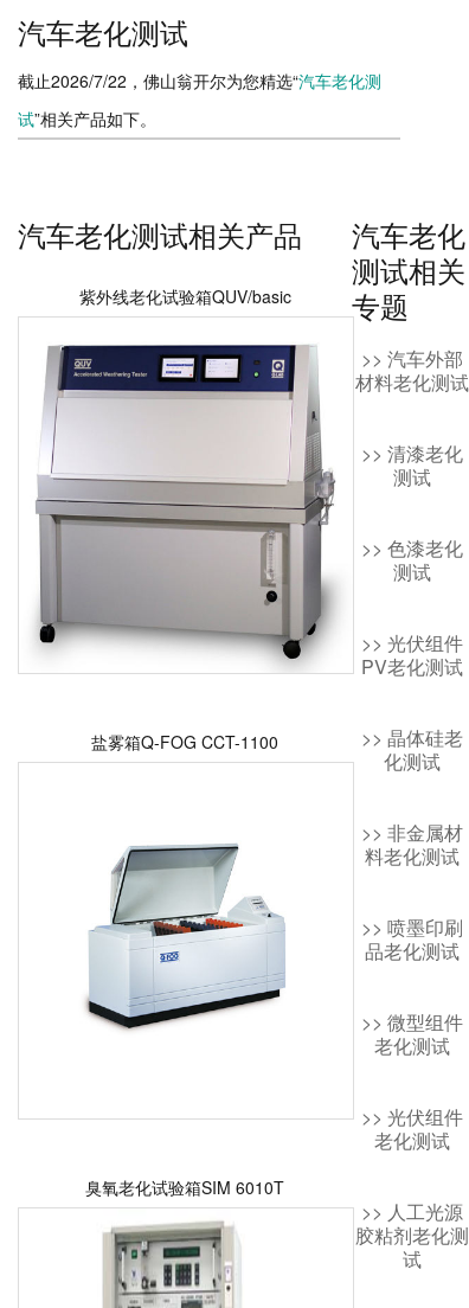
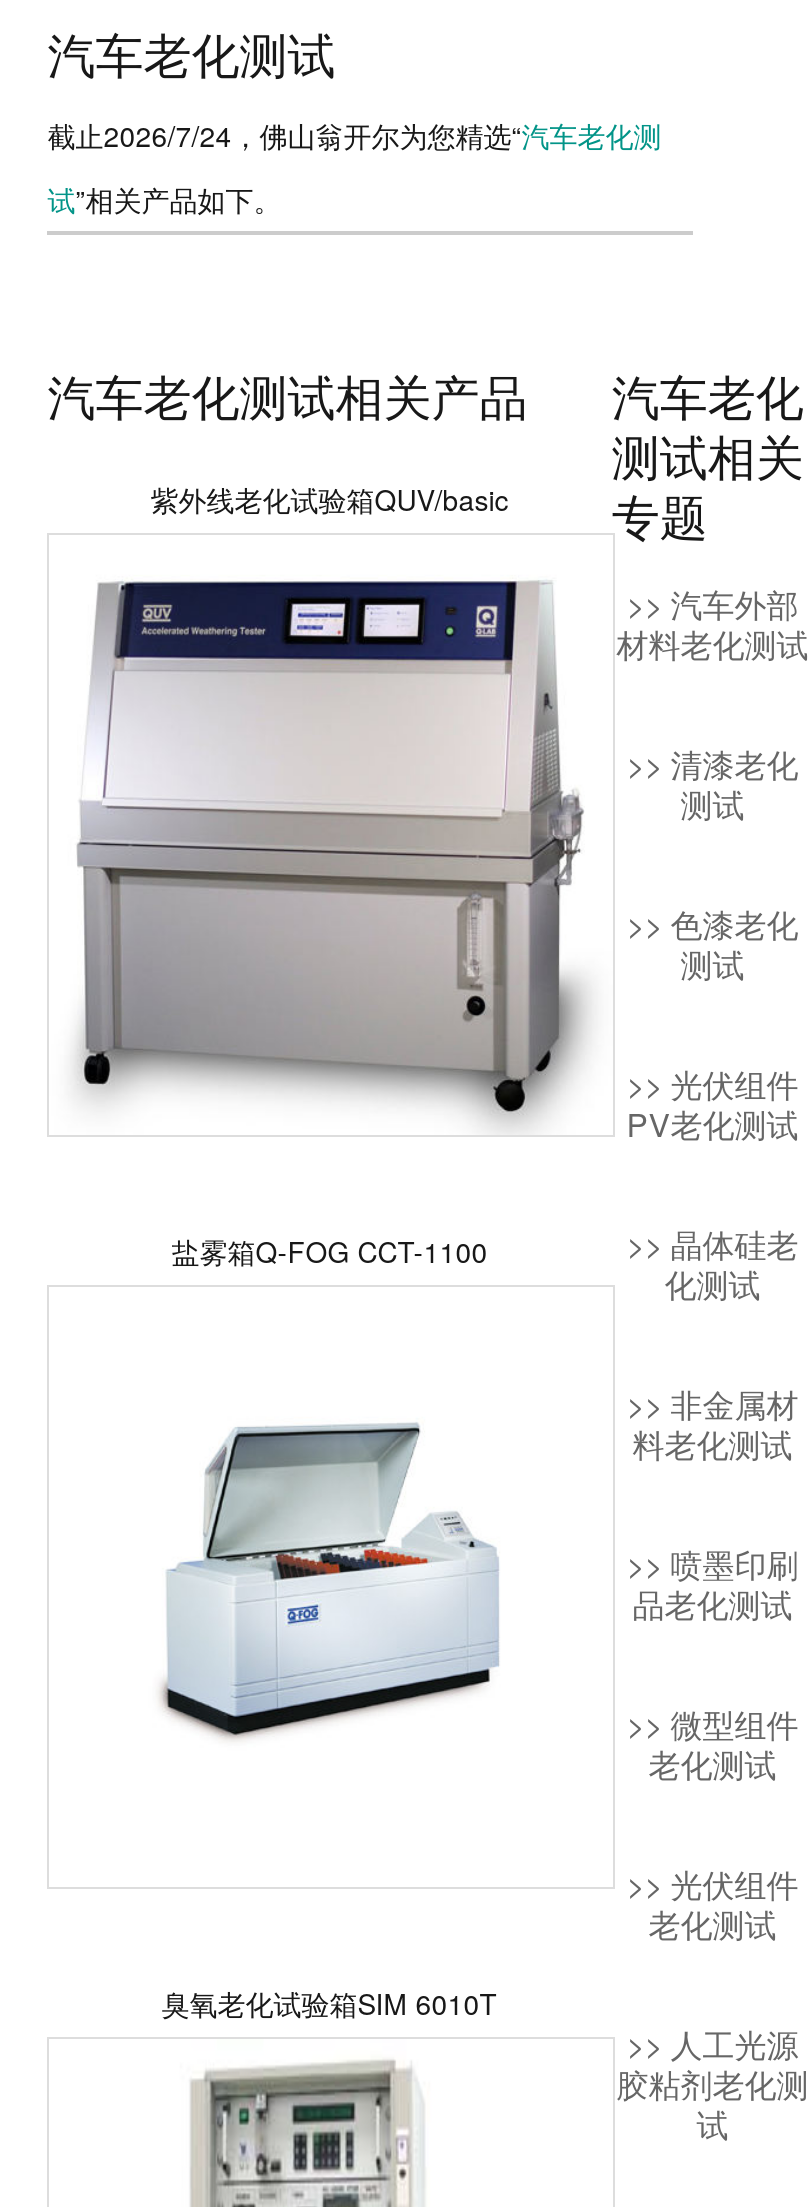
- 截止2026/7/22，佛山翁开尔为您精选“汽车老化测
+ 截止2026/7/24，佛山翁开尔为您精选“汽车老化测
